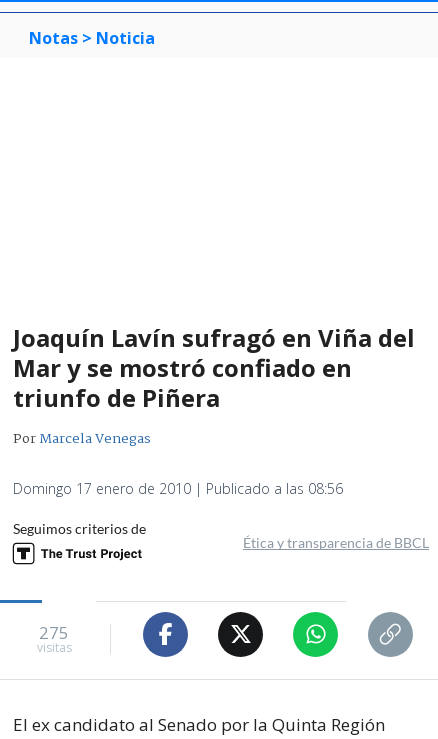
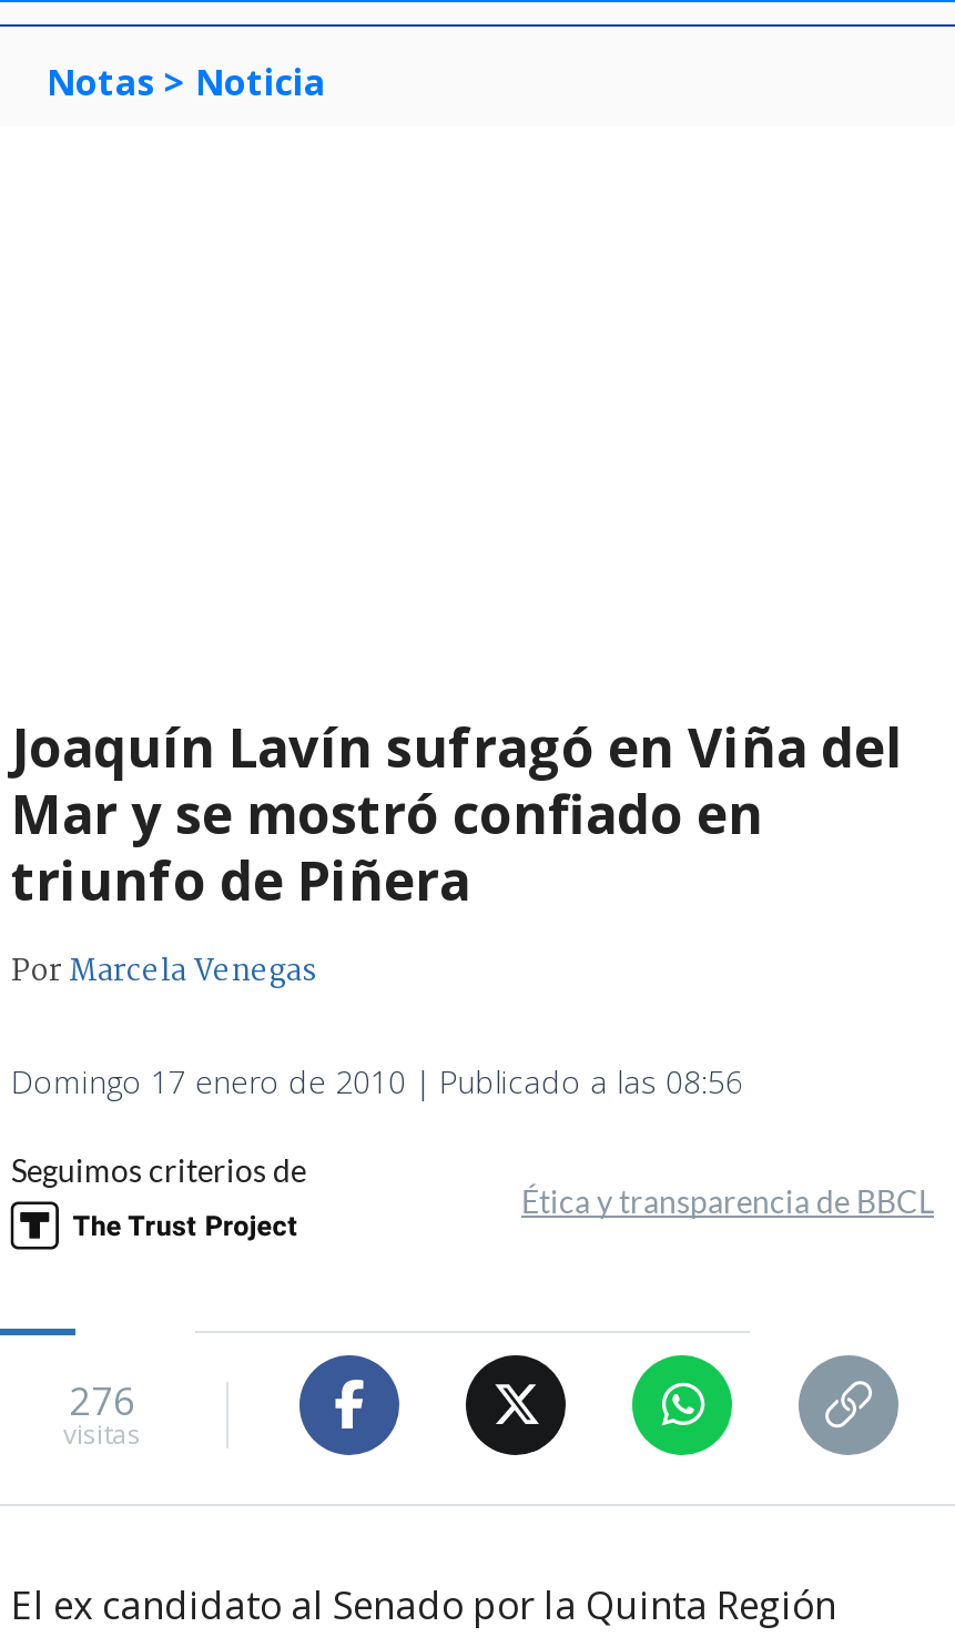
- 275
+ 276
